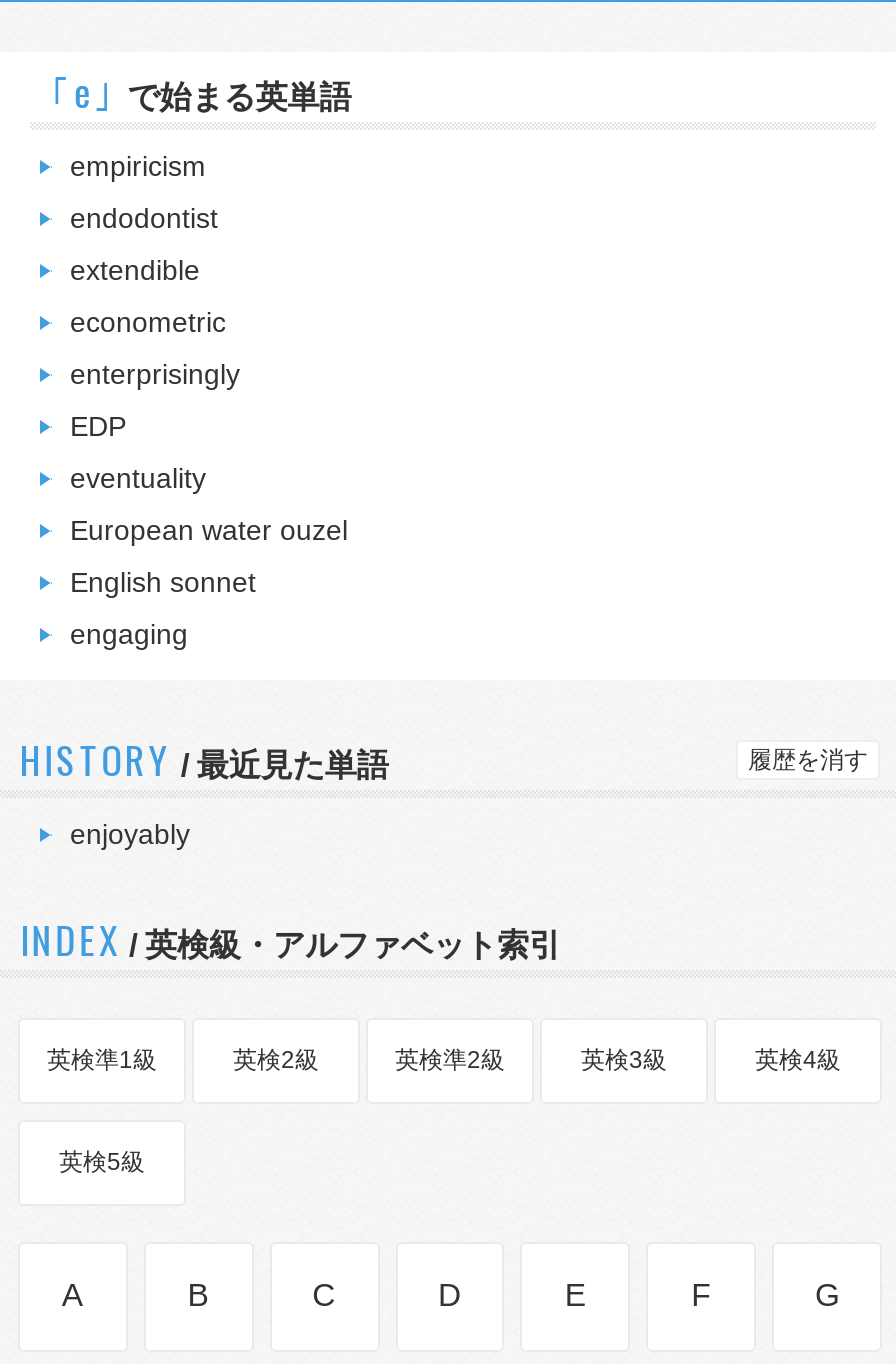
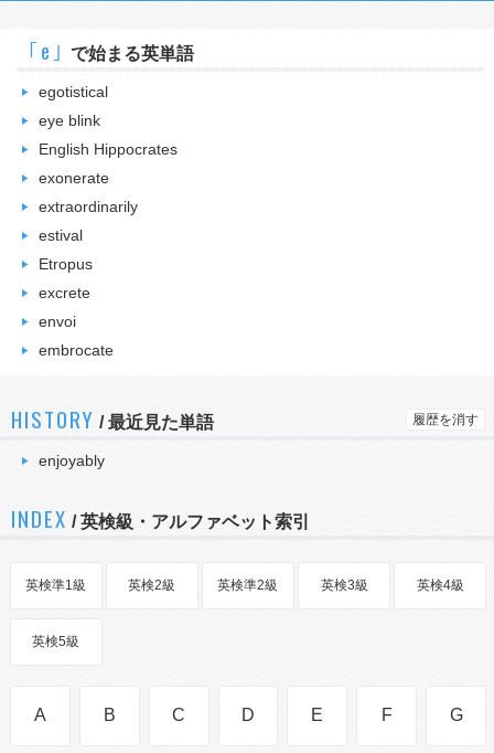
- empiricism
+ egotistical

- endodontist
+ eye blink

- extendible
+ English Hippocrates

- econometric
+ exonerate

- enterprisingly
+ extraordinarily

- EDP
+ estival

- eventuality
+ Etropus

- European water ouzel
+ excrete

- English sonnet
+ envoi

- engaging
+ embrocate
